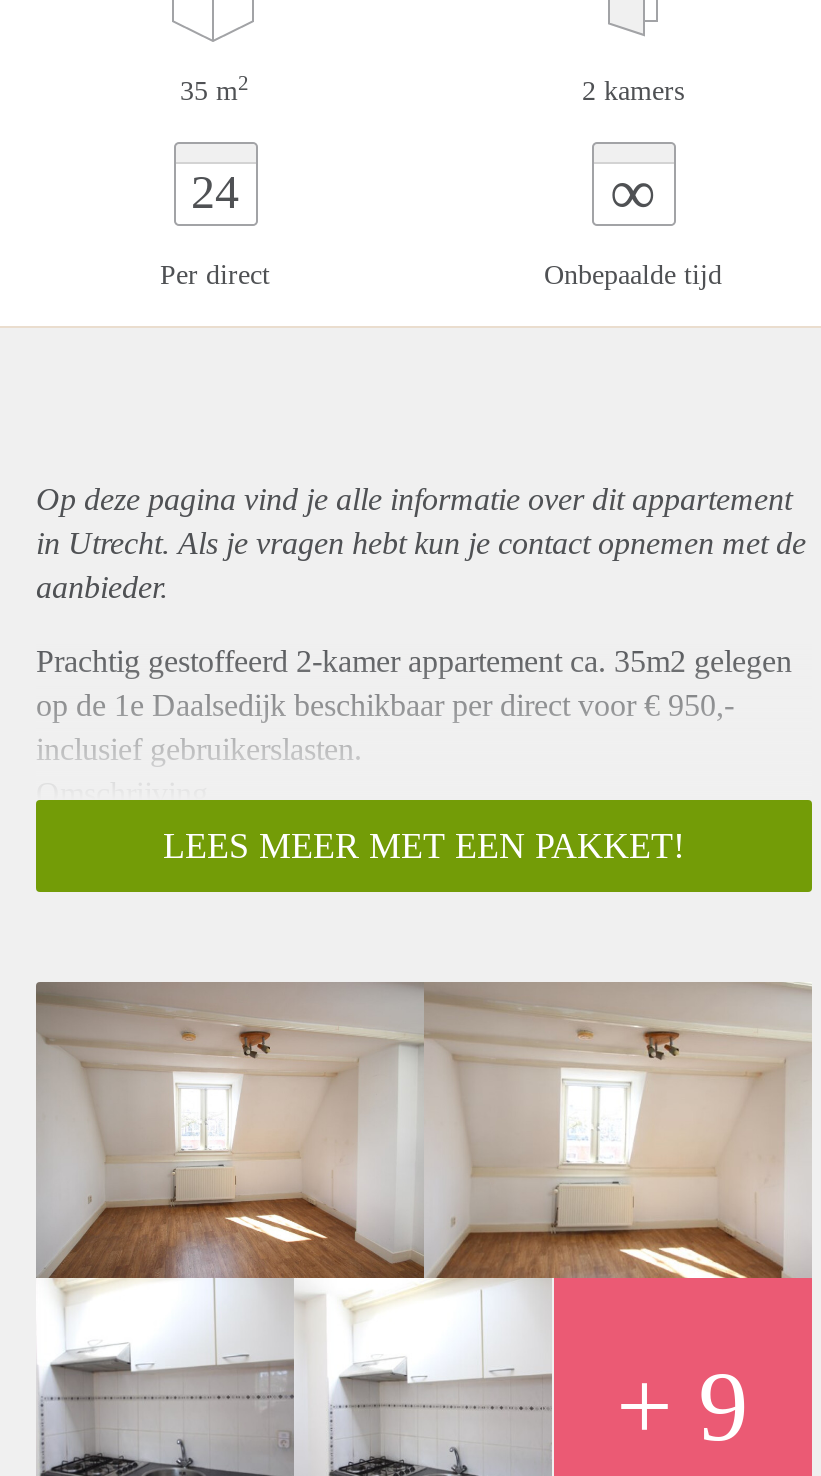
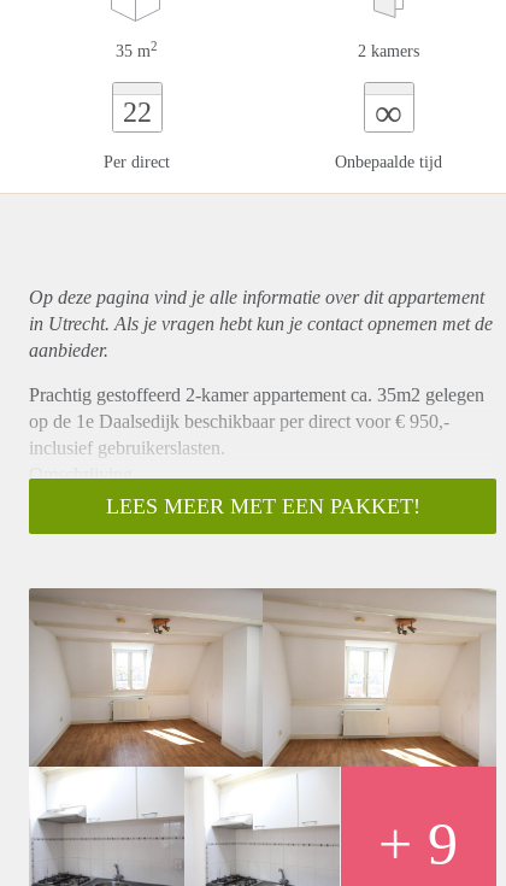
- 24
+ 22
